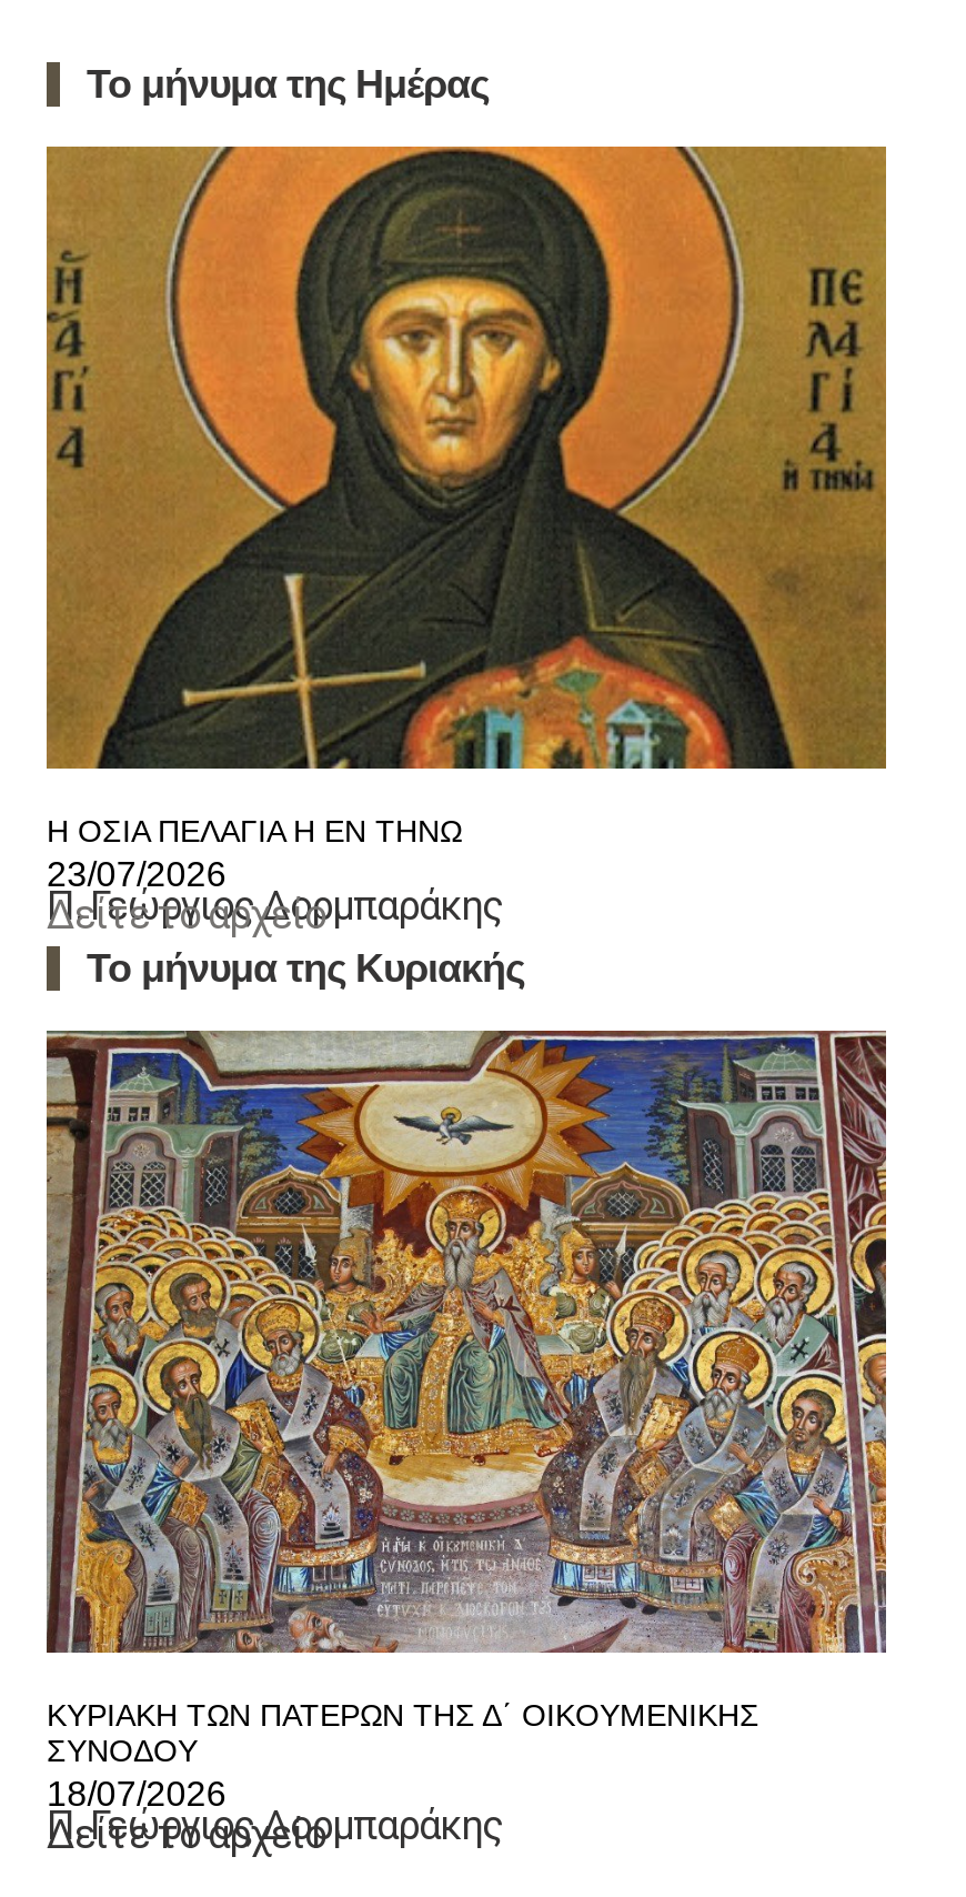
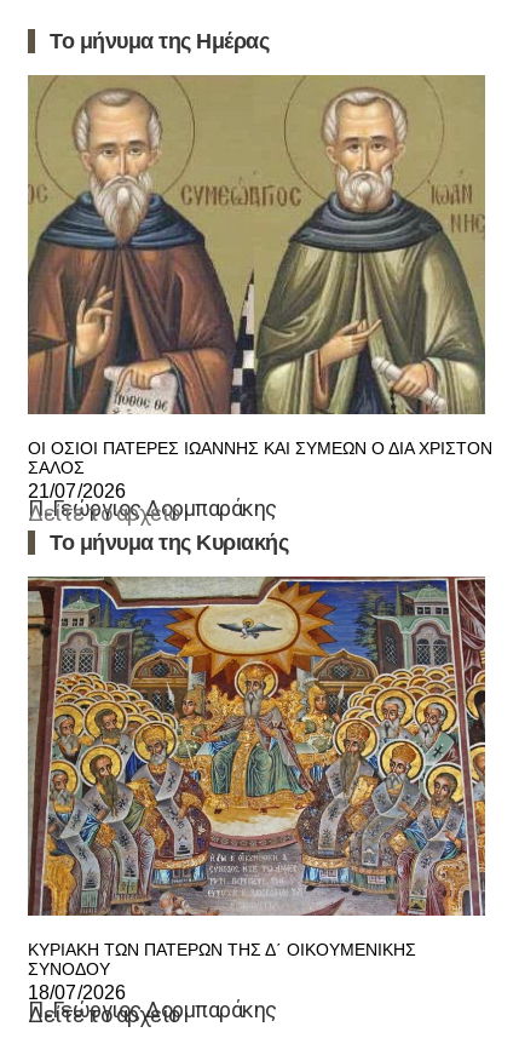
- [image]
- Η ΟΣΙΑ ΠΕΛΑΓΙΑ Η ΕΝ ΤΗΝΩ
- 23/07/2026
+ [image]
+ ΟΙ ΟΣΙΟΙ ΠΑΤΕΡΕΣ ΙΩΑΝΝΗΣ ΚΑΙ ΣΥΜΕΩΝ Ο ΔΙΑ ΧΡΙΣΤΟΝ
+ ΣΑΛΟΣ
+ 21/07/2026
